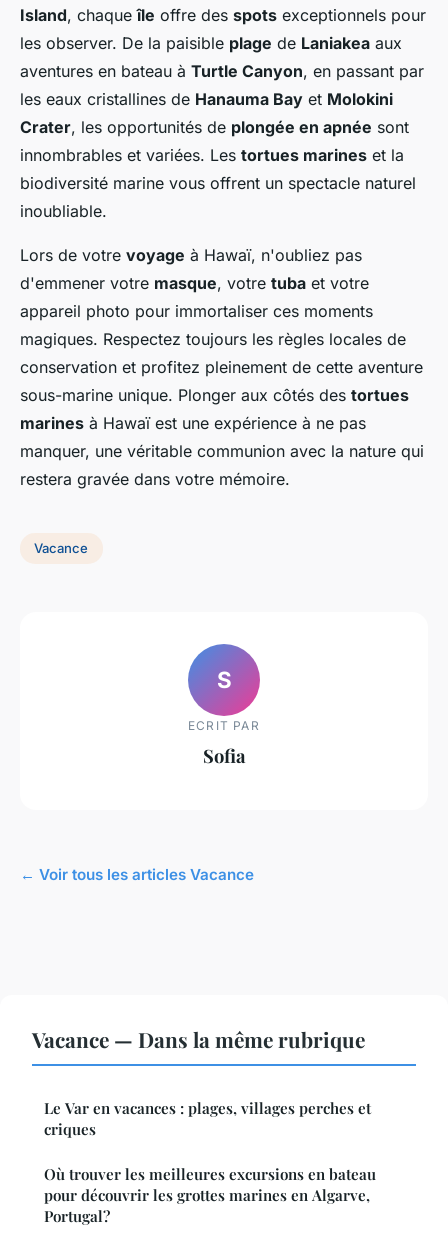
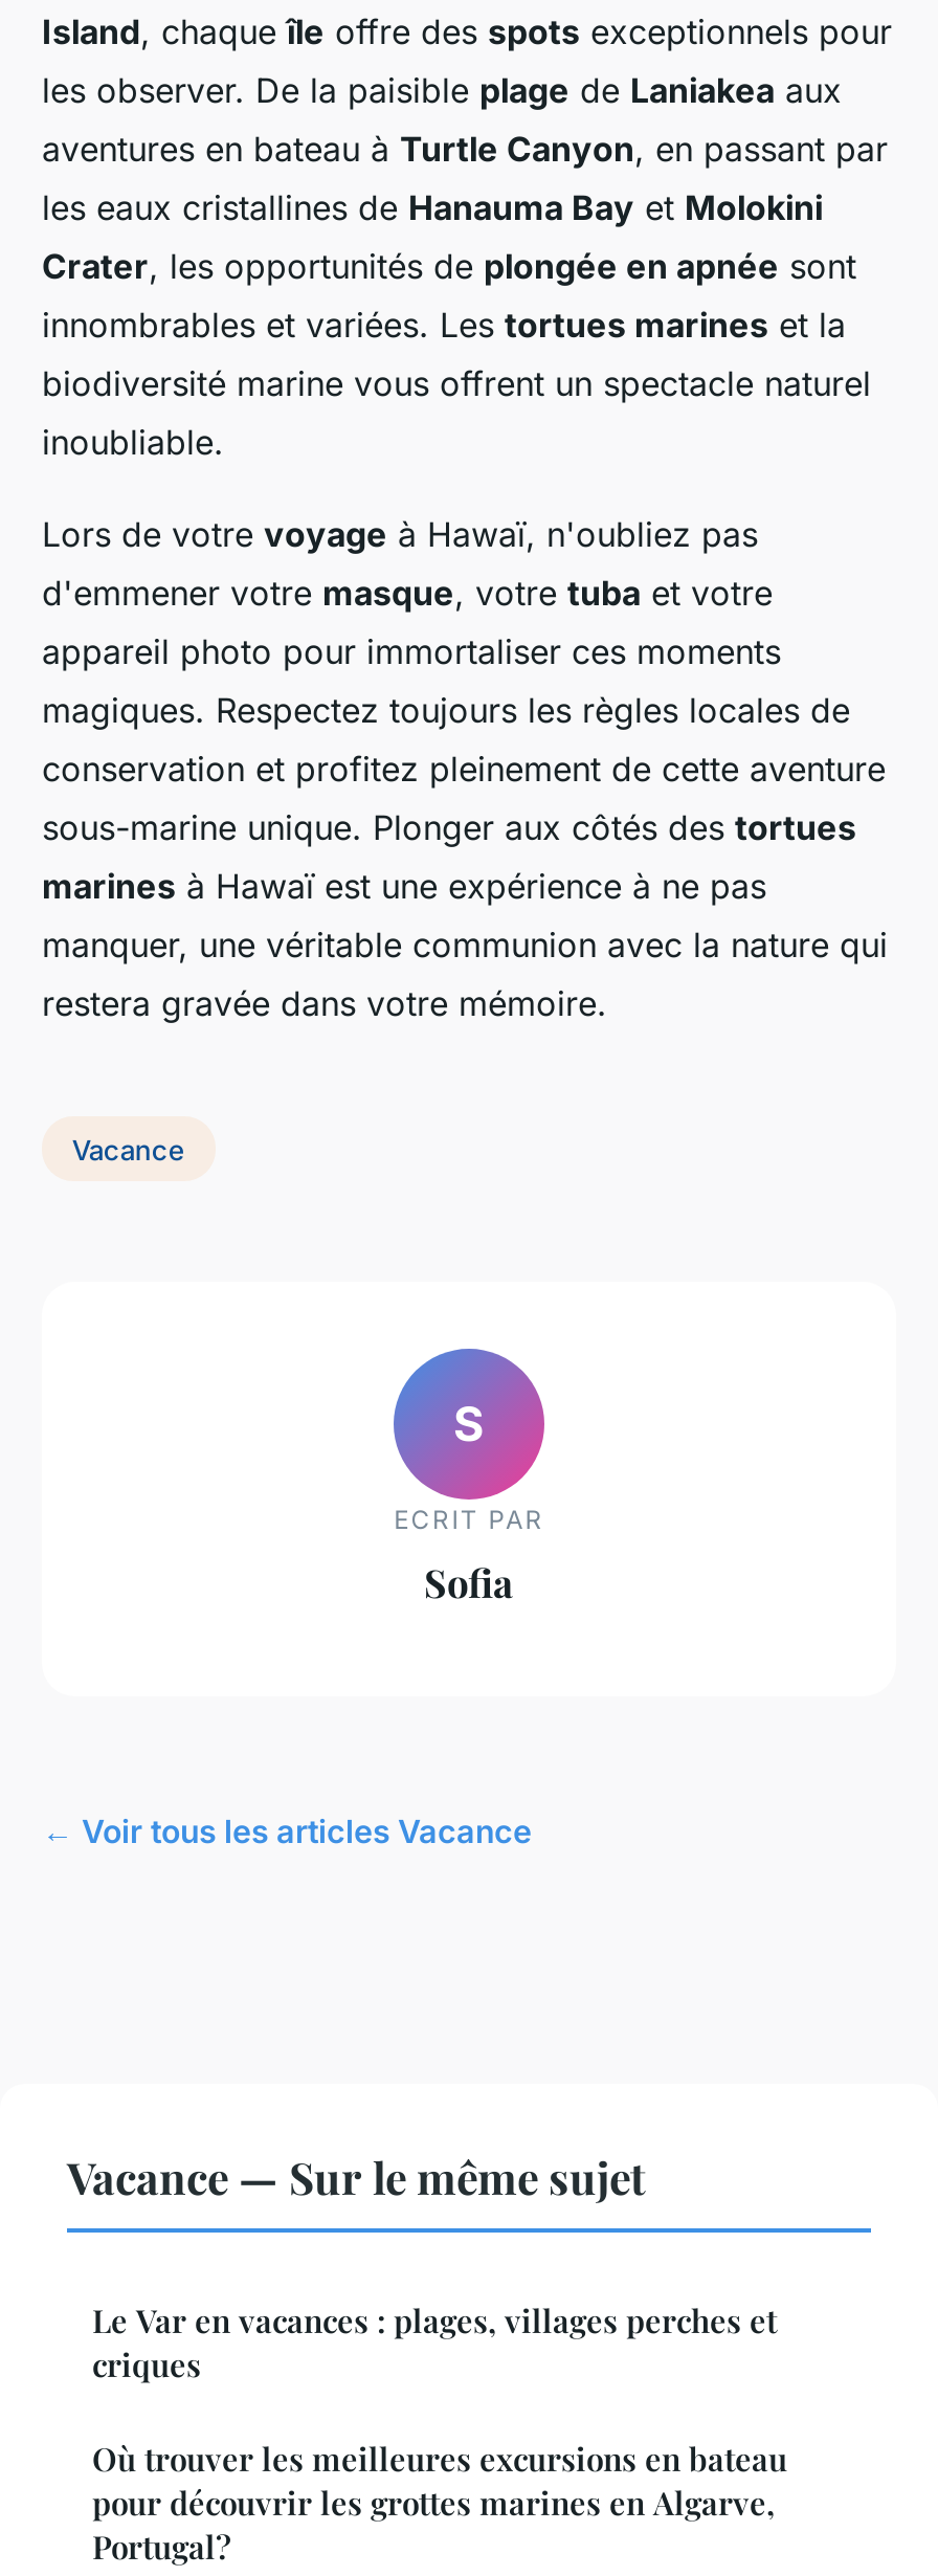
- Vacance — Dans la même rubrique
+ Vacance — Sur le même sujet
